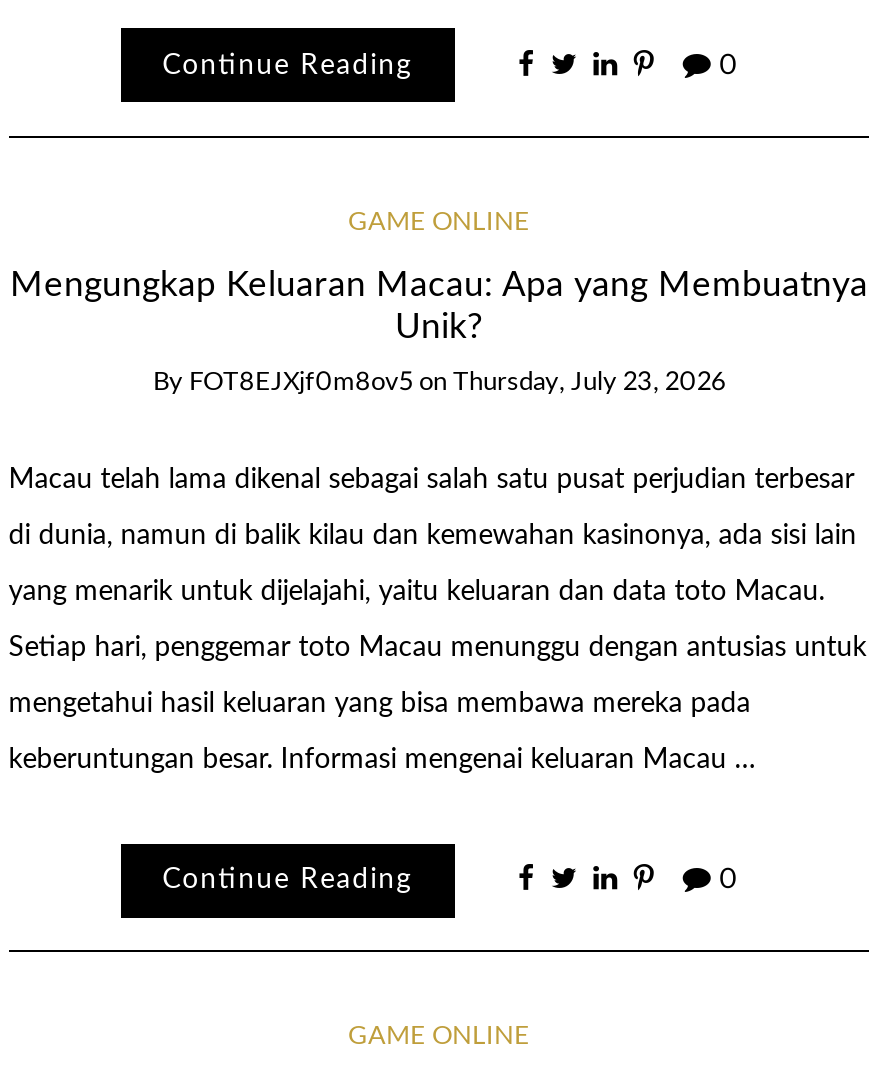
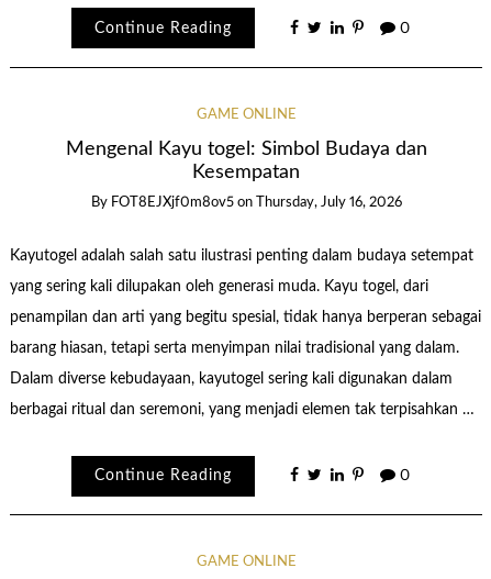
- Mengungkap Keluaran Macau: Apa yang Membuatnya
- Unik?
+ Mengenal Kayu togel: Simbol Budaya dan
+ Kesempatan

- By FOT8EJXjf0m8ov5 on Thursday, July 23, 2026
+ By FOT8EJXjf0m8ov5 on Thursday, July 16, 2026

- Macau telah lama dikenal sebagai salah satu pusat perjudian terbesar
+ Kayutogel adalah salah satu ilustrasi penting dalam budaya setempat

- di dunia, namun di balik kilau dan kemewahan kasinonya, ada sisi lain
+ yang sering kali dilupakan oleh generasi muda. Kayu togel, dari

- yang menarik untuk dijelajahi, yaitu keluaran dan data toto Macau.
+ penampilan dan arti yang begitu spesial, tidak hanya berperan sebagai

- Setiap hari, penggemar toto Macau menunggu dengan antusias untuk
+ barang hiasan, tetapi serta menyimpan nilai tradisional yang dalam.

- mengetahui hasil keluaran yang bisa membawa mereka pada
+ Dalam diverse kebudayaan, kayutogel sering kali digunakan dalam

- keberuntungan besar. Informasi mengenai keluaran Macau …
+ berbagai ritual dan seremoni, yang menjadi elemen tak terpisahkan …
